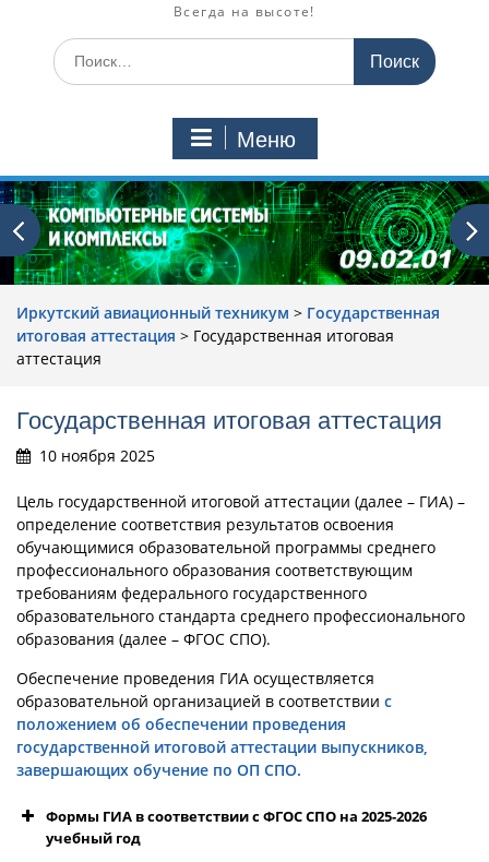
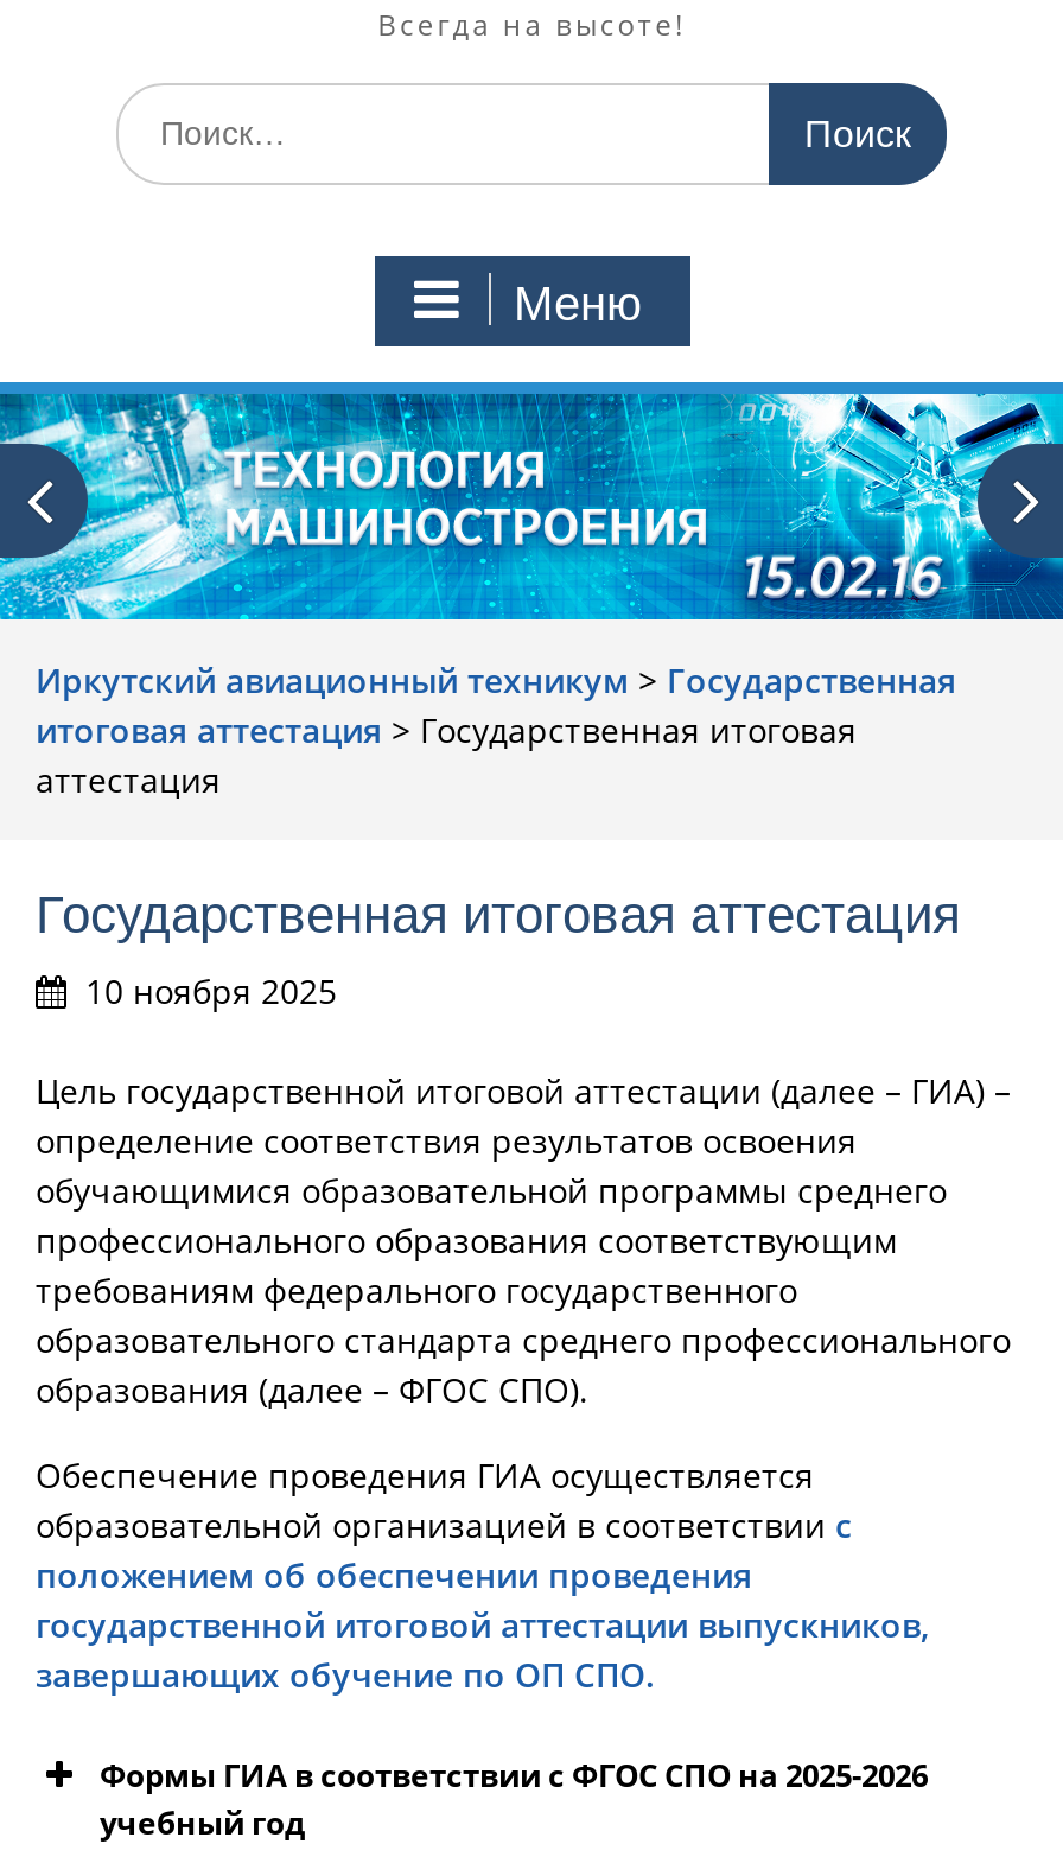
- [image]
+ [image]
